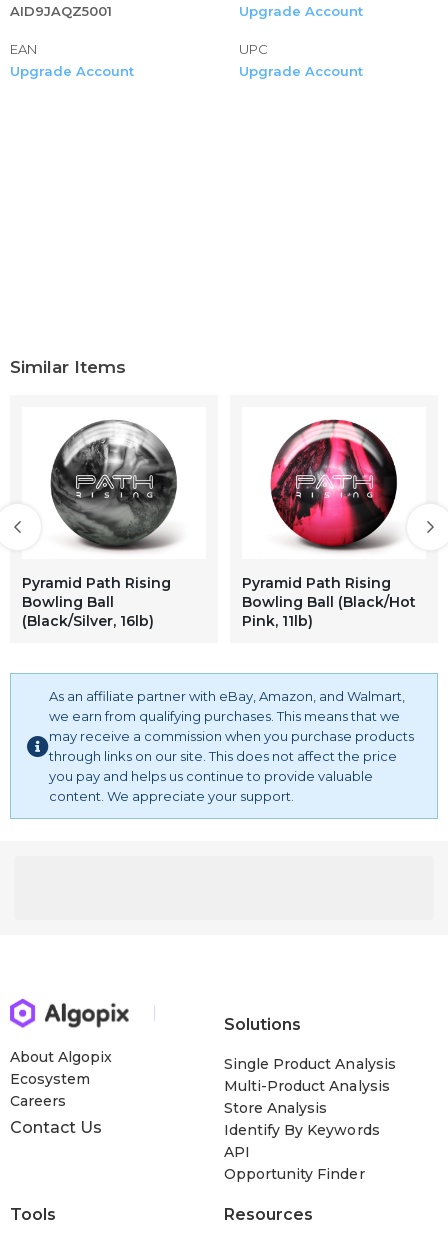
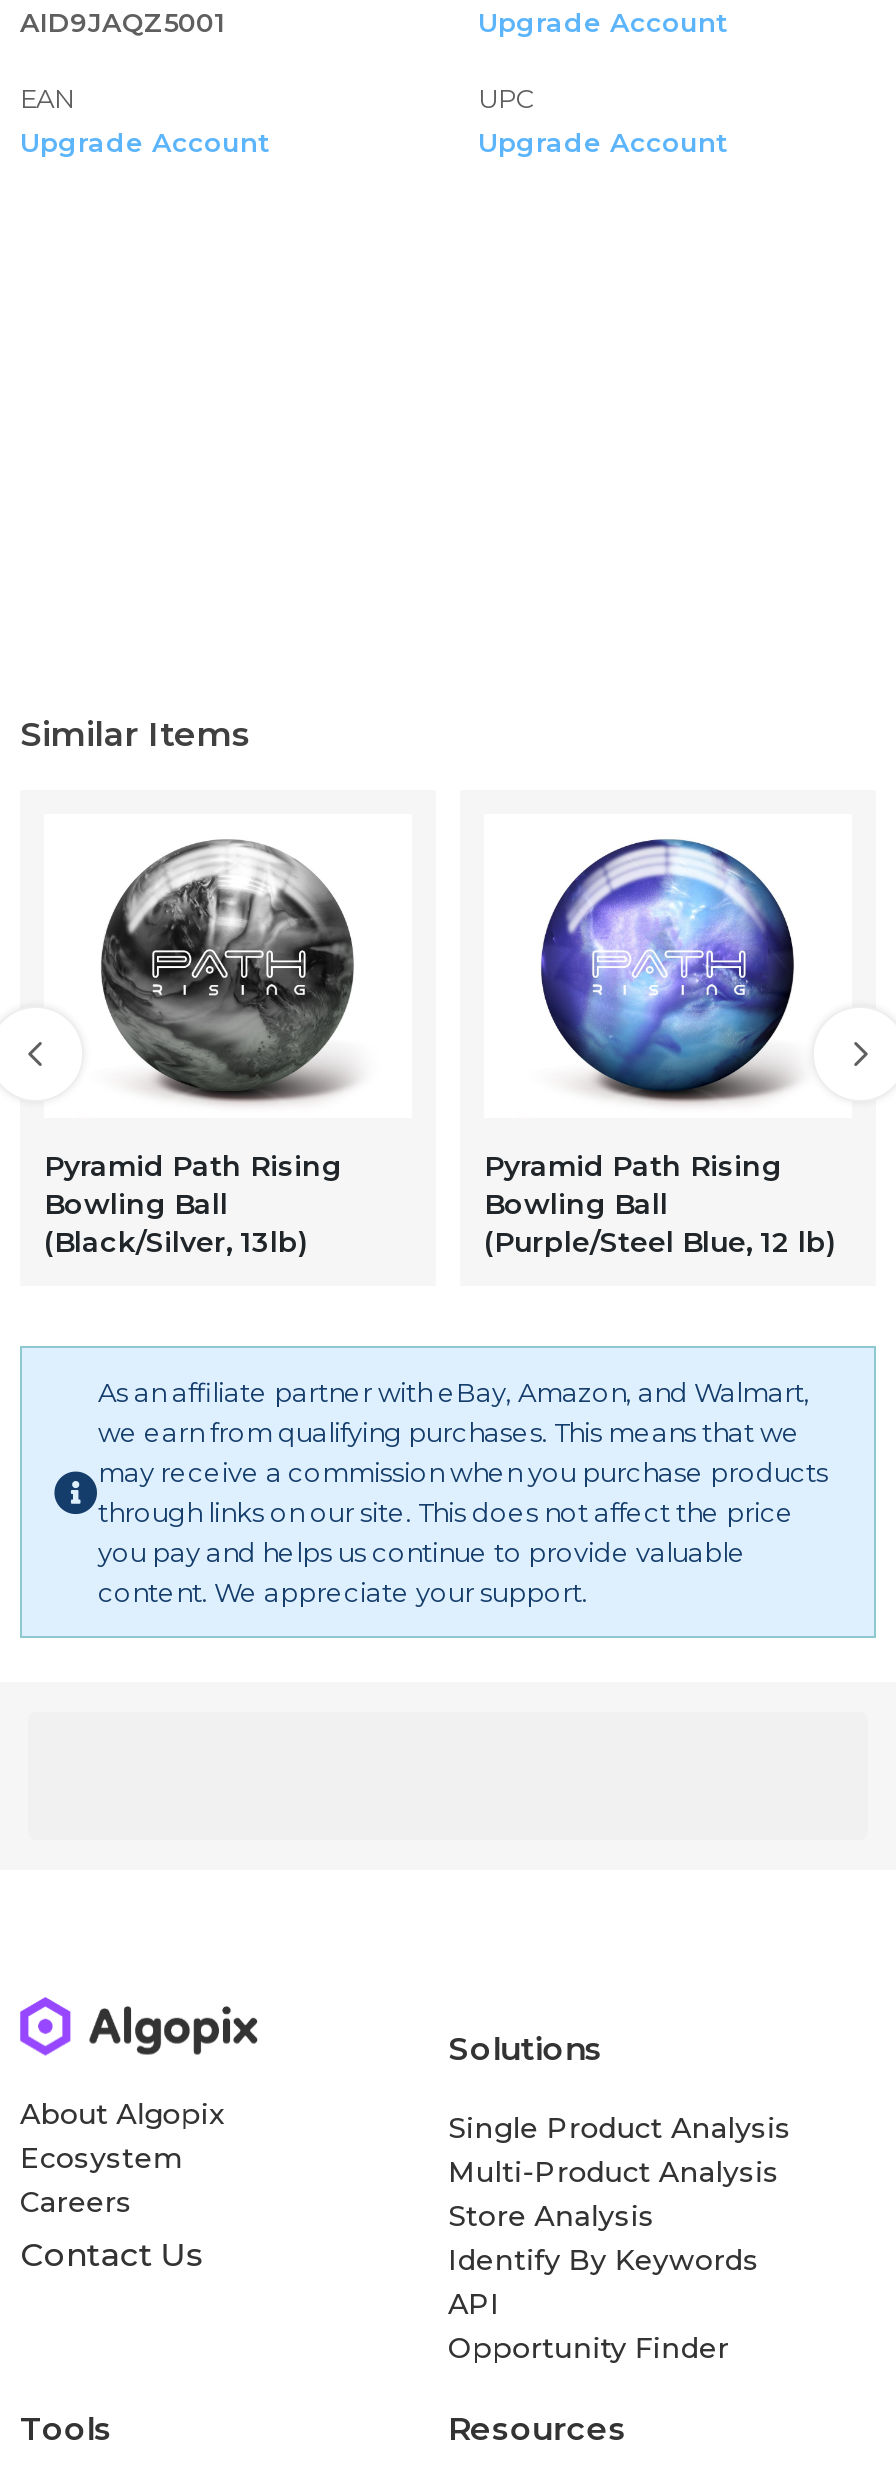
- [image]
+ [image]

- Bowling Ball (Black/Hot
- Pink, 11lb)
+ Bowling Ball
+ (Purple/Steel Blue, 12 lb)

- (Black/Silver, 16lb)
+ (Black/Silver, 13lb)
